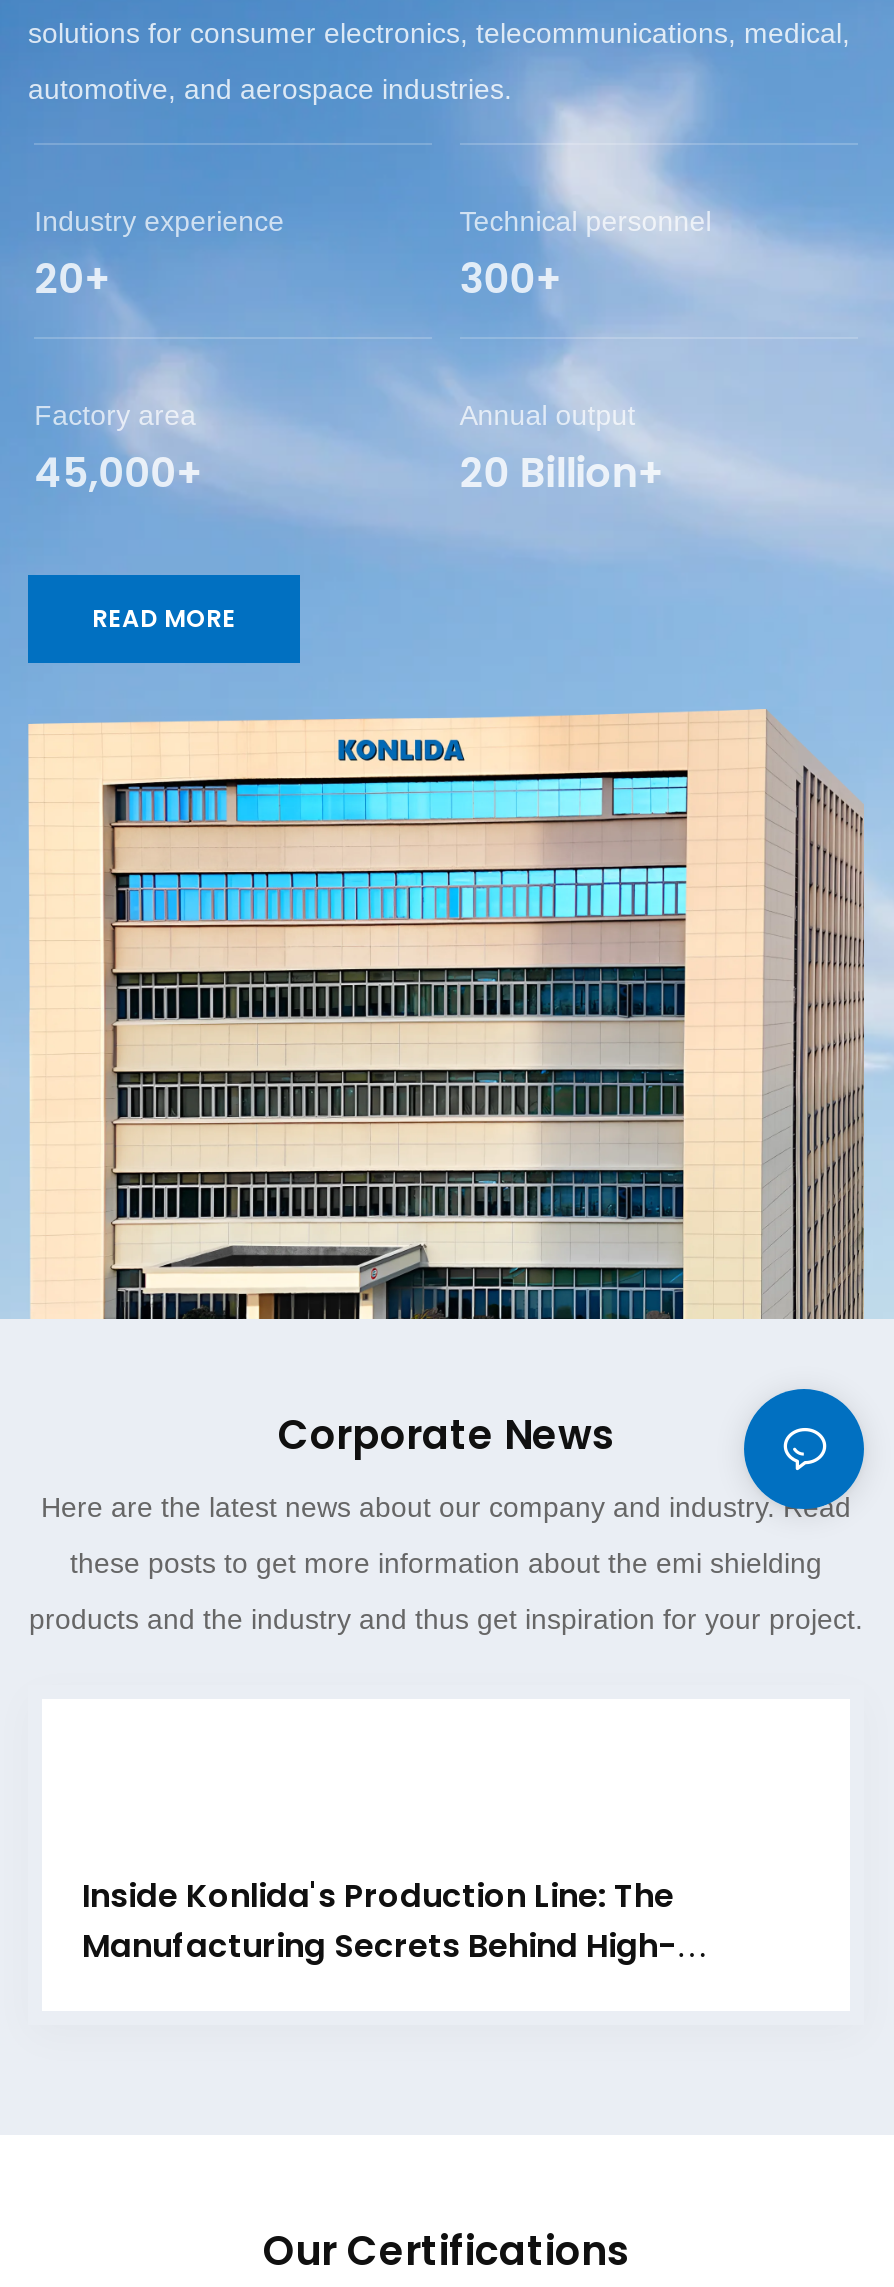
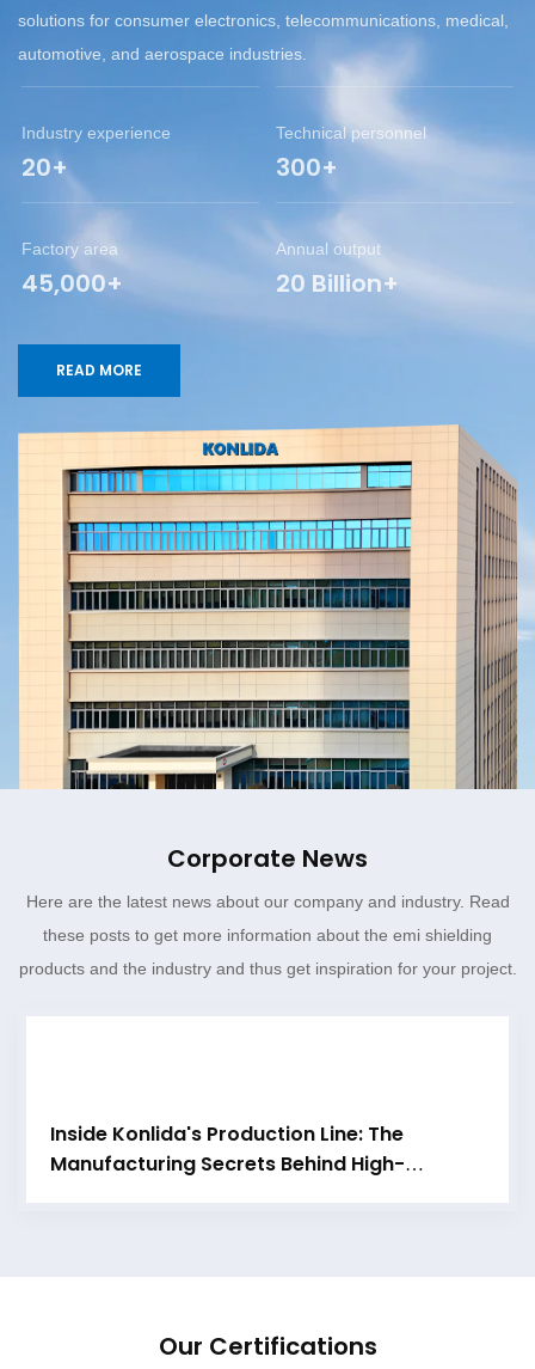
- [image]
